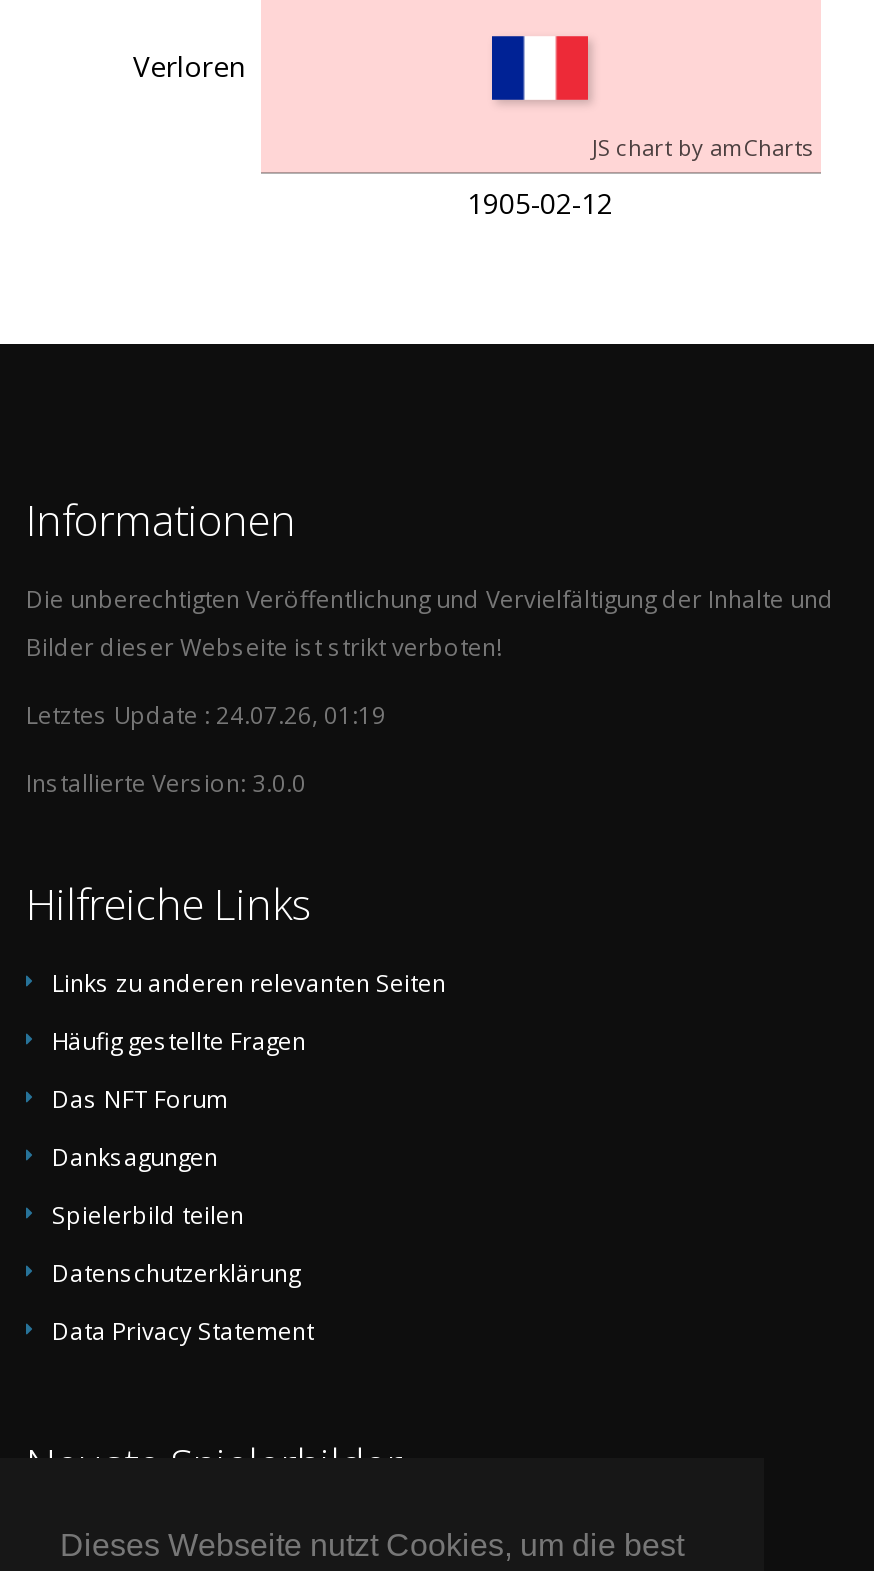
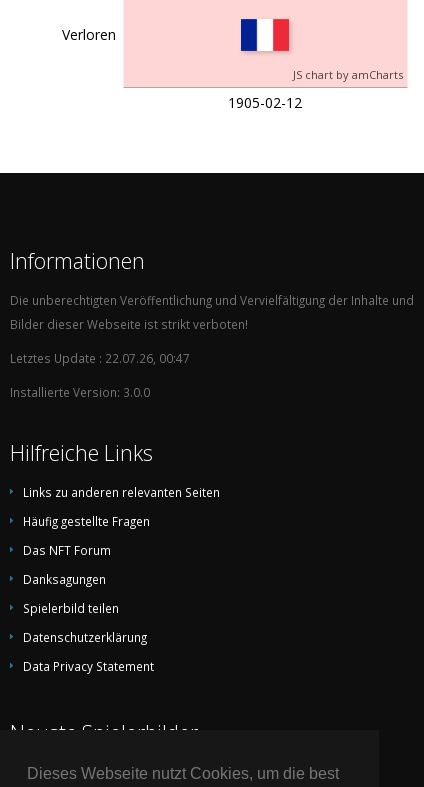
- Letztes Update : 24.07.26, 01:19
+ Letztes Update : 22.07.26, 00:47
